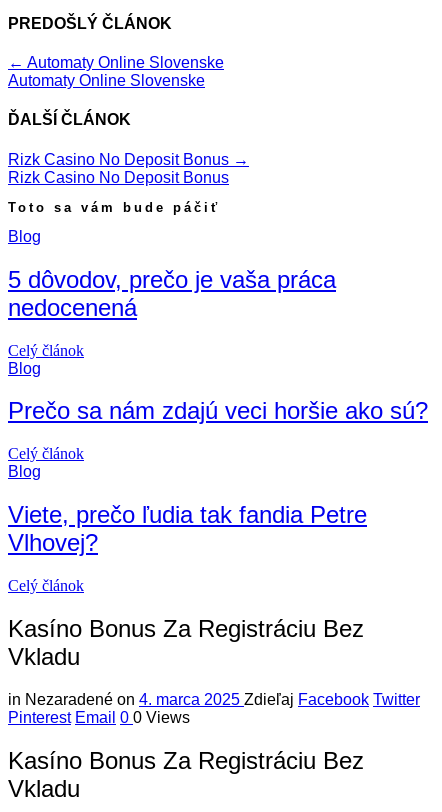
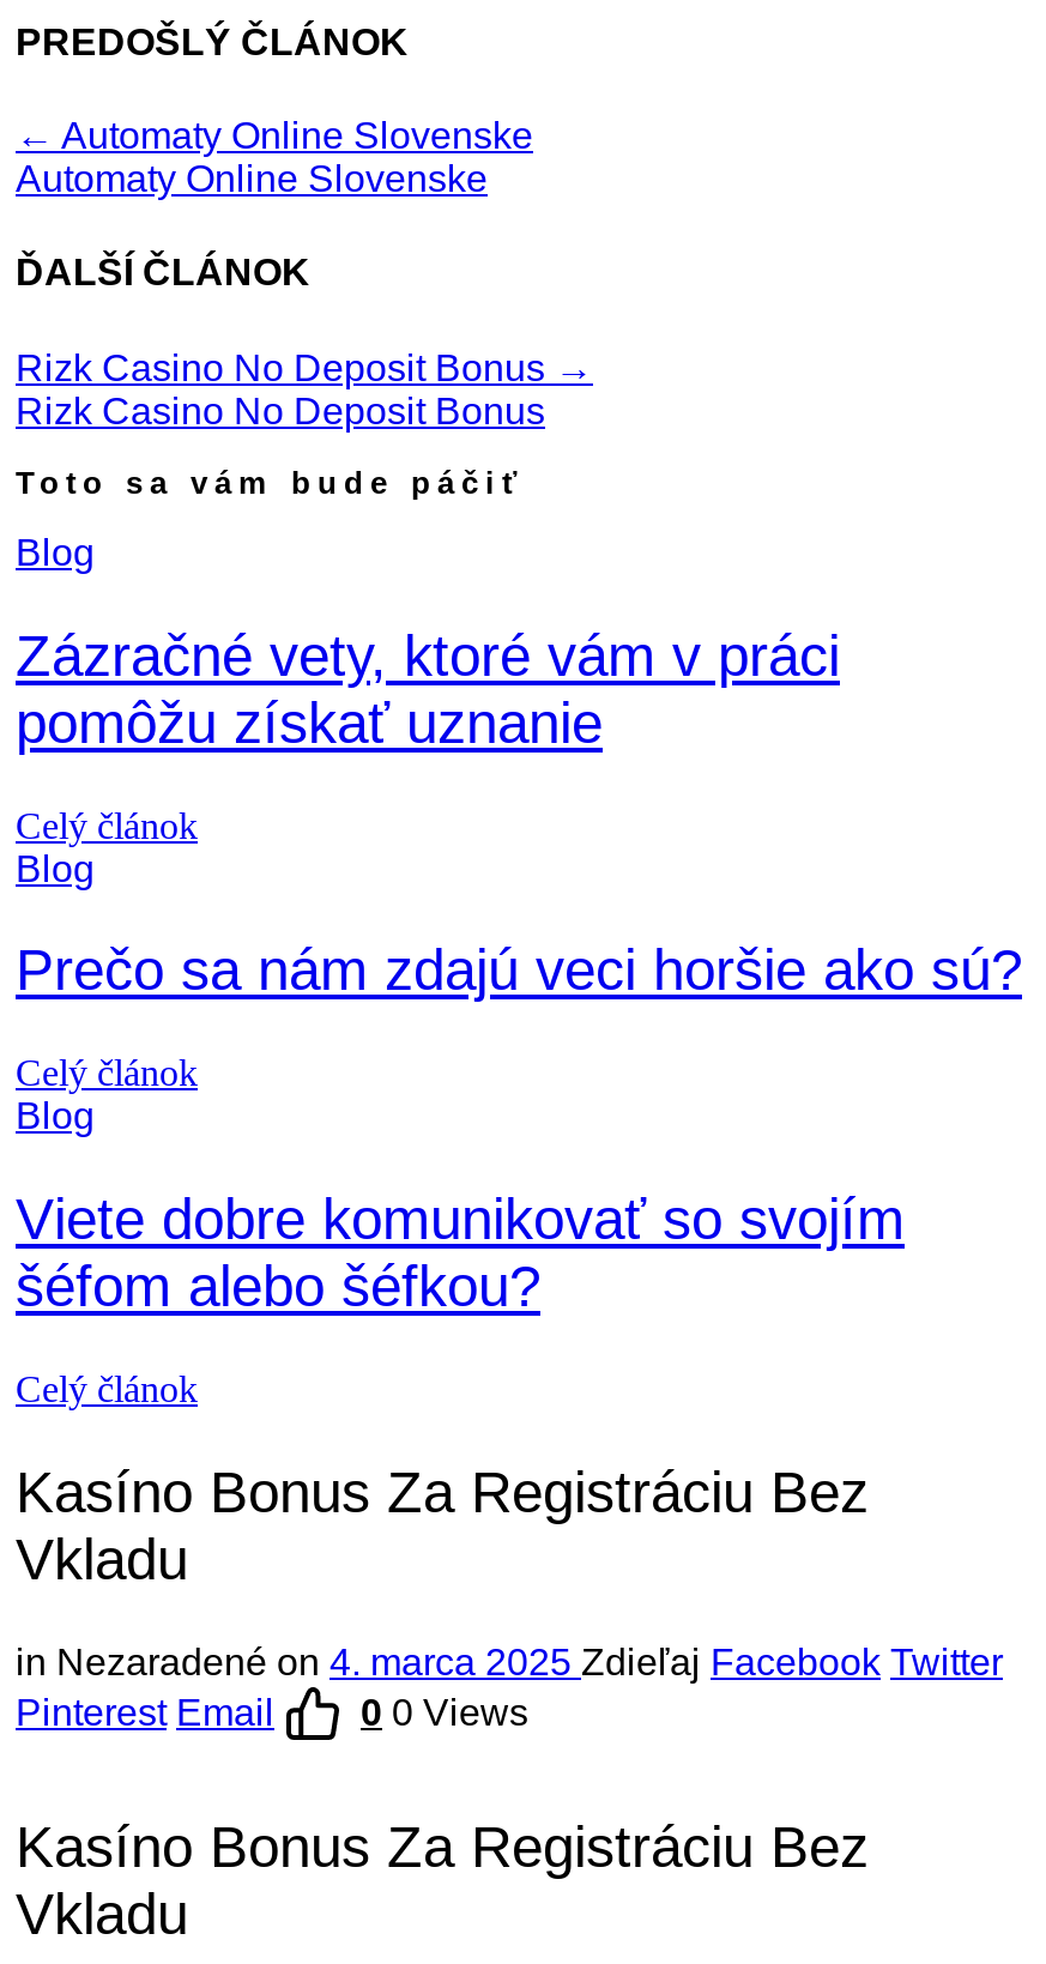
- 5 dôvodov, prečo je vaša práca
- nedocenená
+ Zázračné vety, ktoré vám v práci
+ pomôžu získať uznanie

- Viete, prečo ľudia tak fandia Petre
- Vlhovej?
+ Viete dobre komunikovať so svojím
+ šéfom alebo šéfkou?
